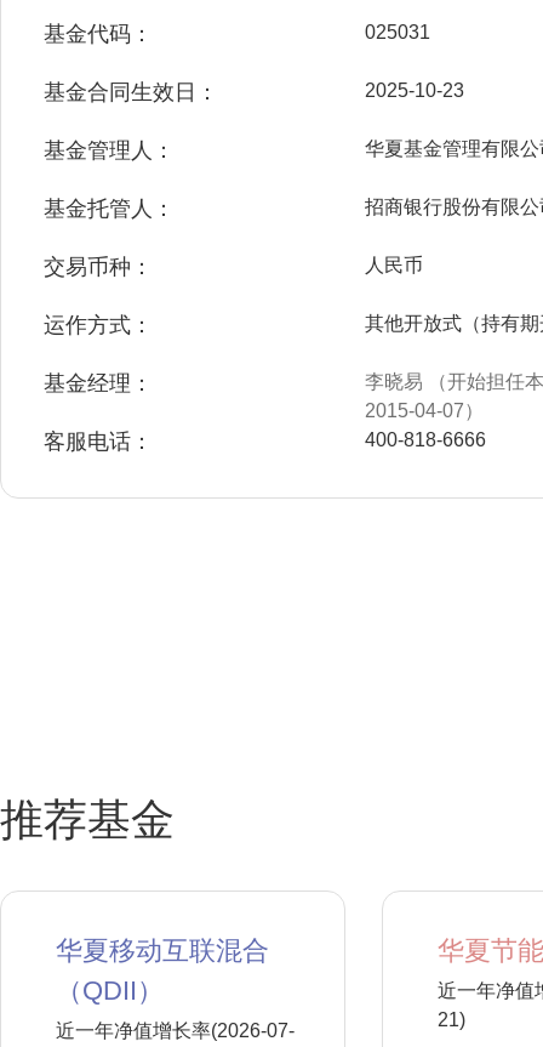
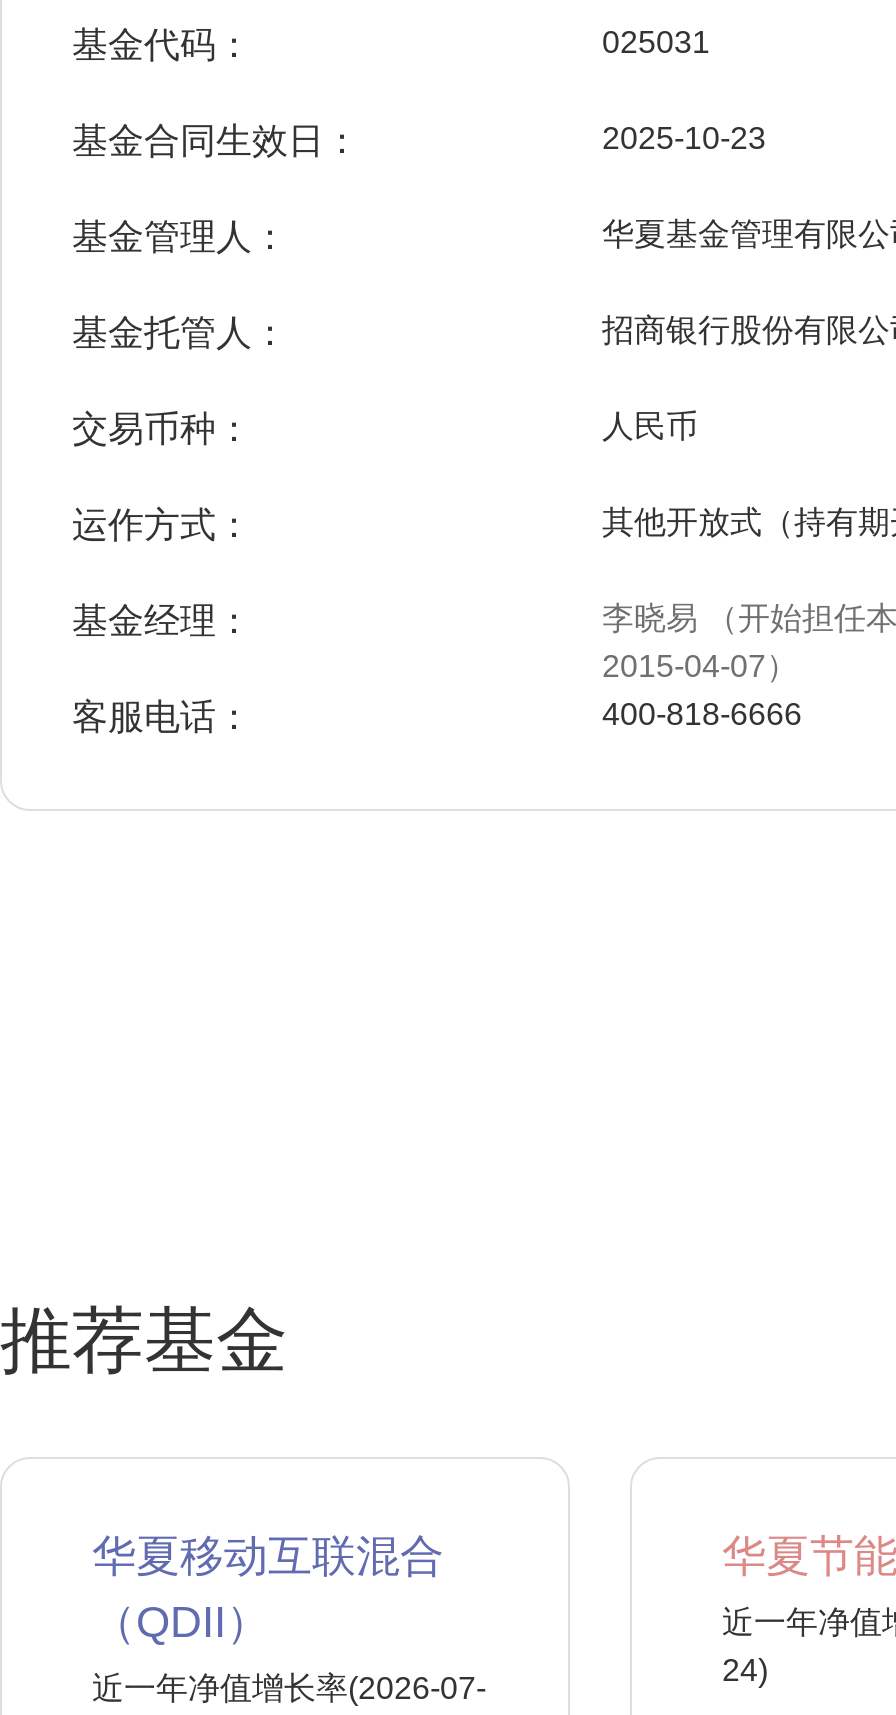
- 21)
+ 24)
